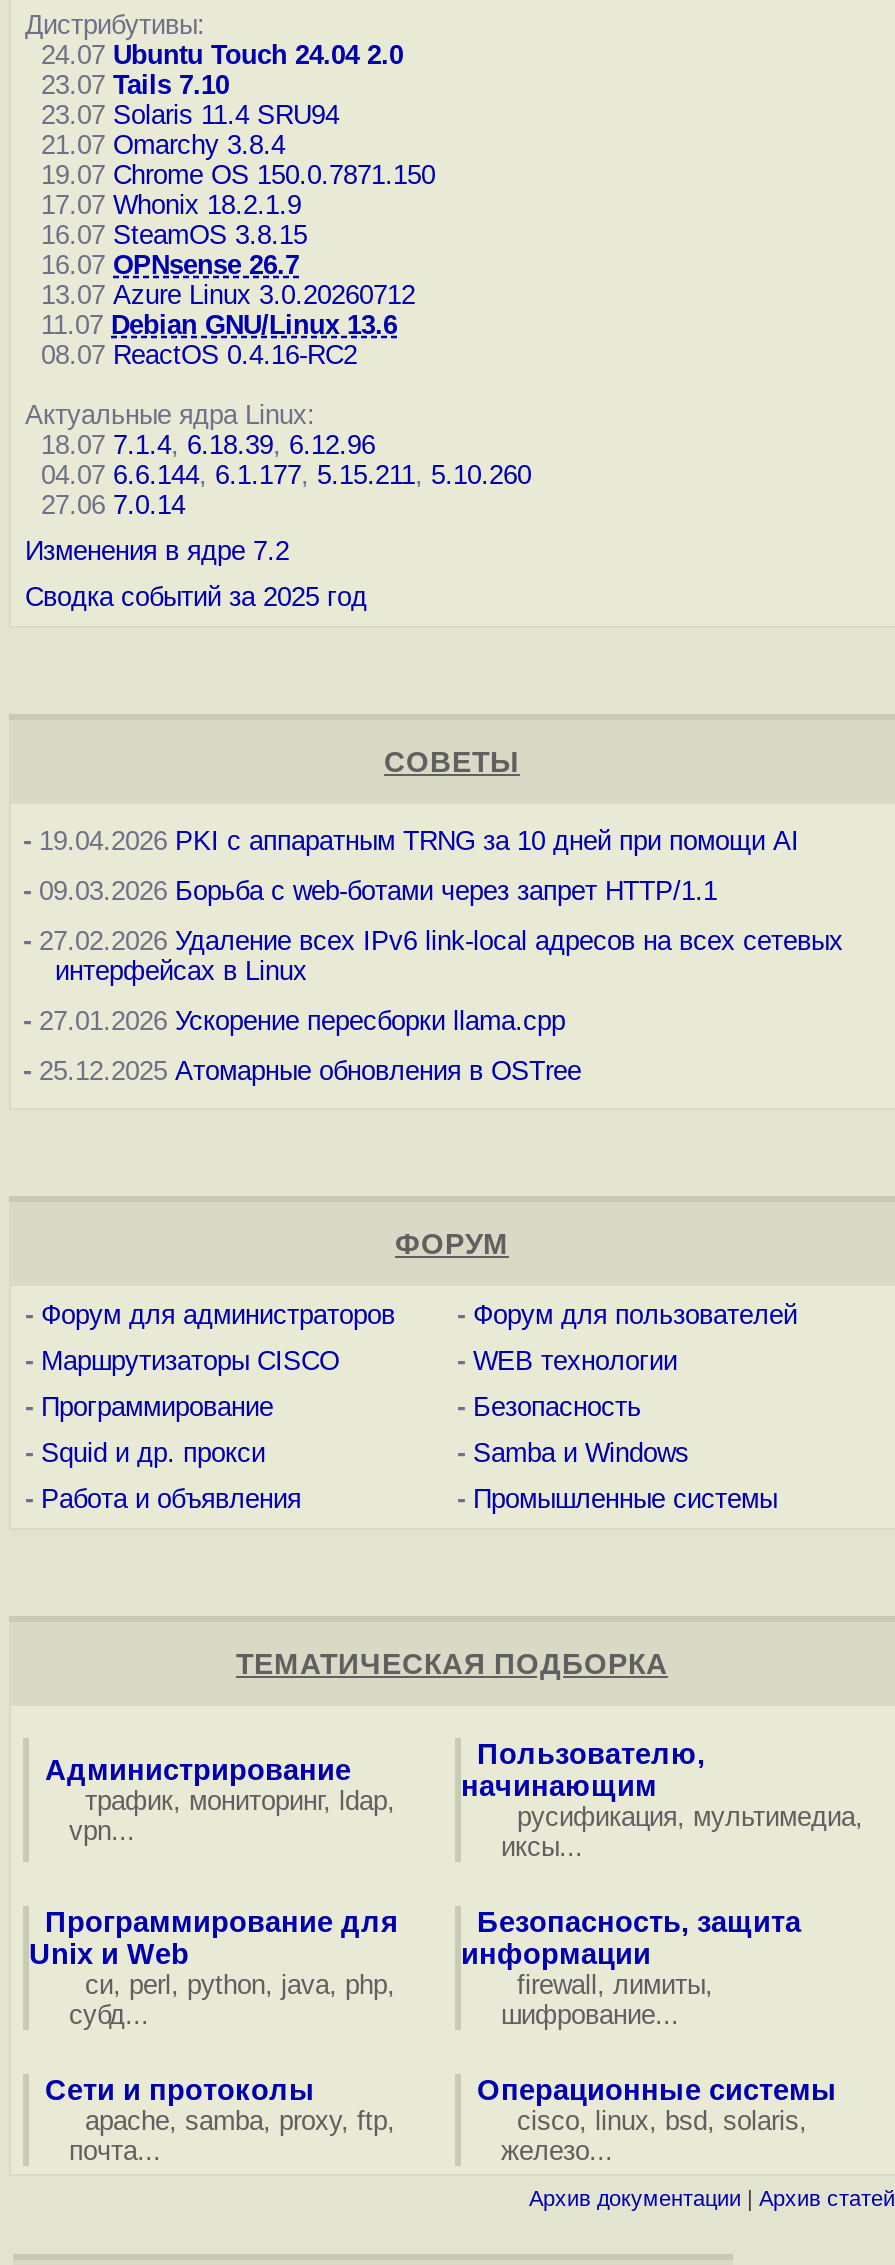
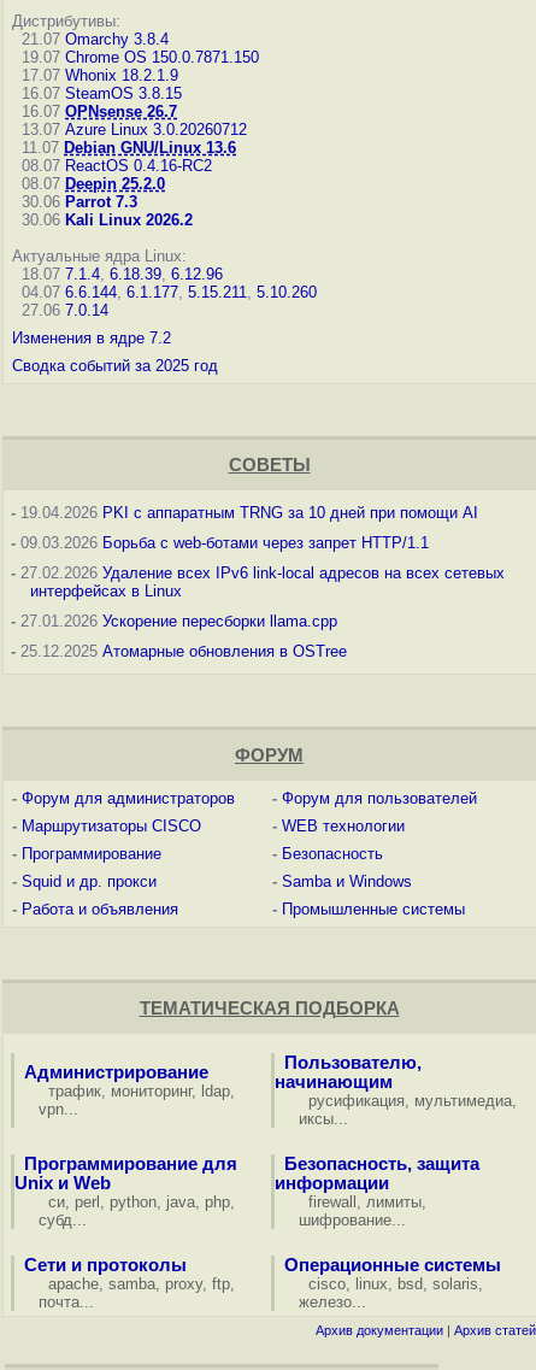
- 24.07 Ubuntu Touch 24.04 2.0
- 23.07 Tails 7.10
- 23.07 Solaris 11.4 SRU94

moved up: 21.07 Omarchy 3.8.4 | 19.07 Chrome OS 150.0.7871.150 | 17.07 Whonix 18.2.1.9 | 16.07 SteamOS 3.8.15 | 16.07 OPNsense 26.7 | 13.07 Azure Linux 3.0.20260712 | 11.07 Debian GNU/Linux 13.6 | 08.07 ReactOS 0.4.16-RC2

+ 08.07 Deepin 25.2.0
+ 30.06 Parrot 7.3
+ 30.06 Kali Linux 2026.2
